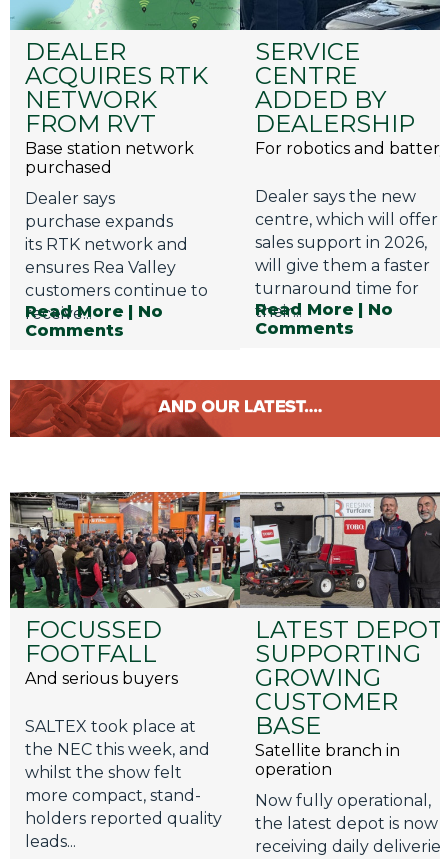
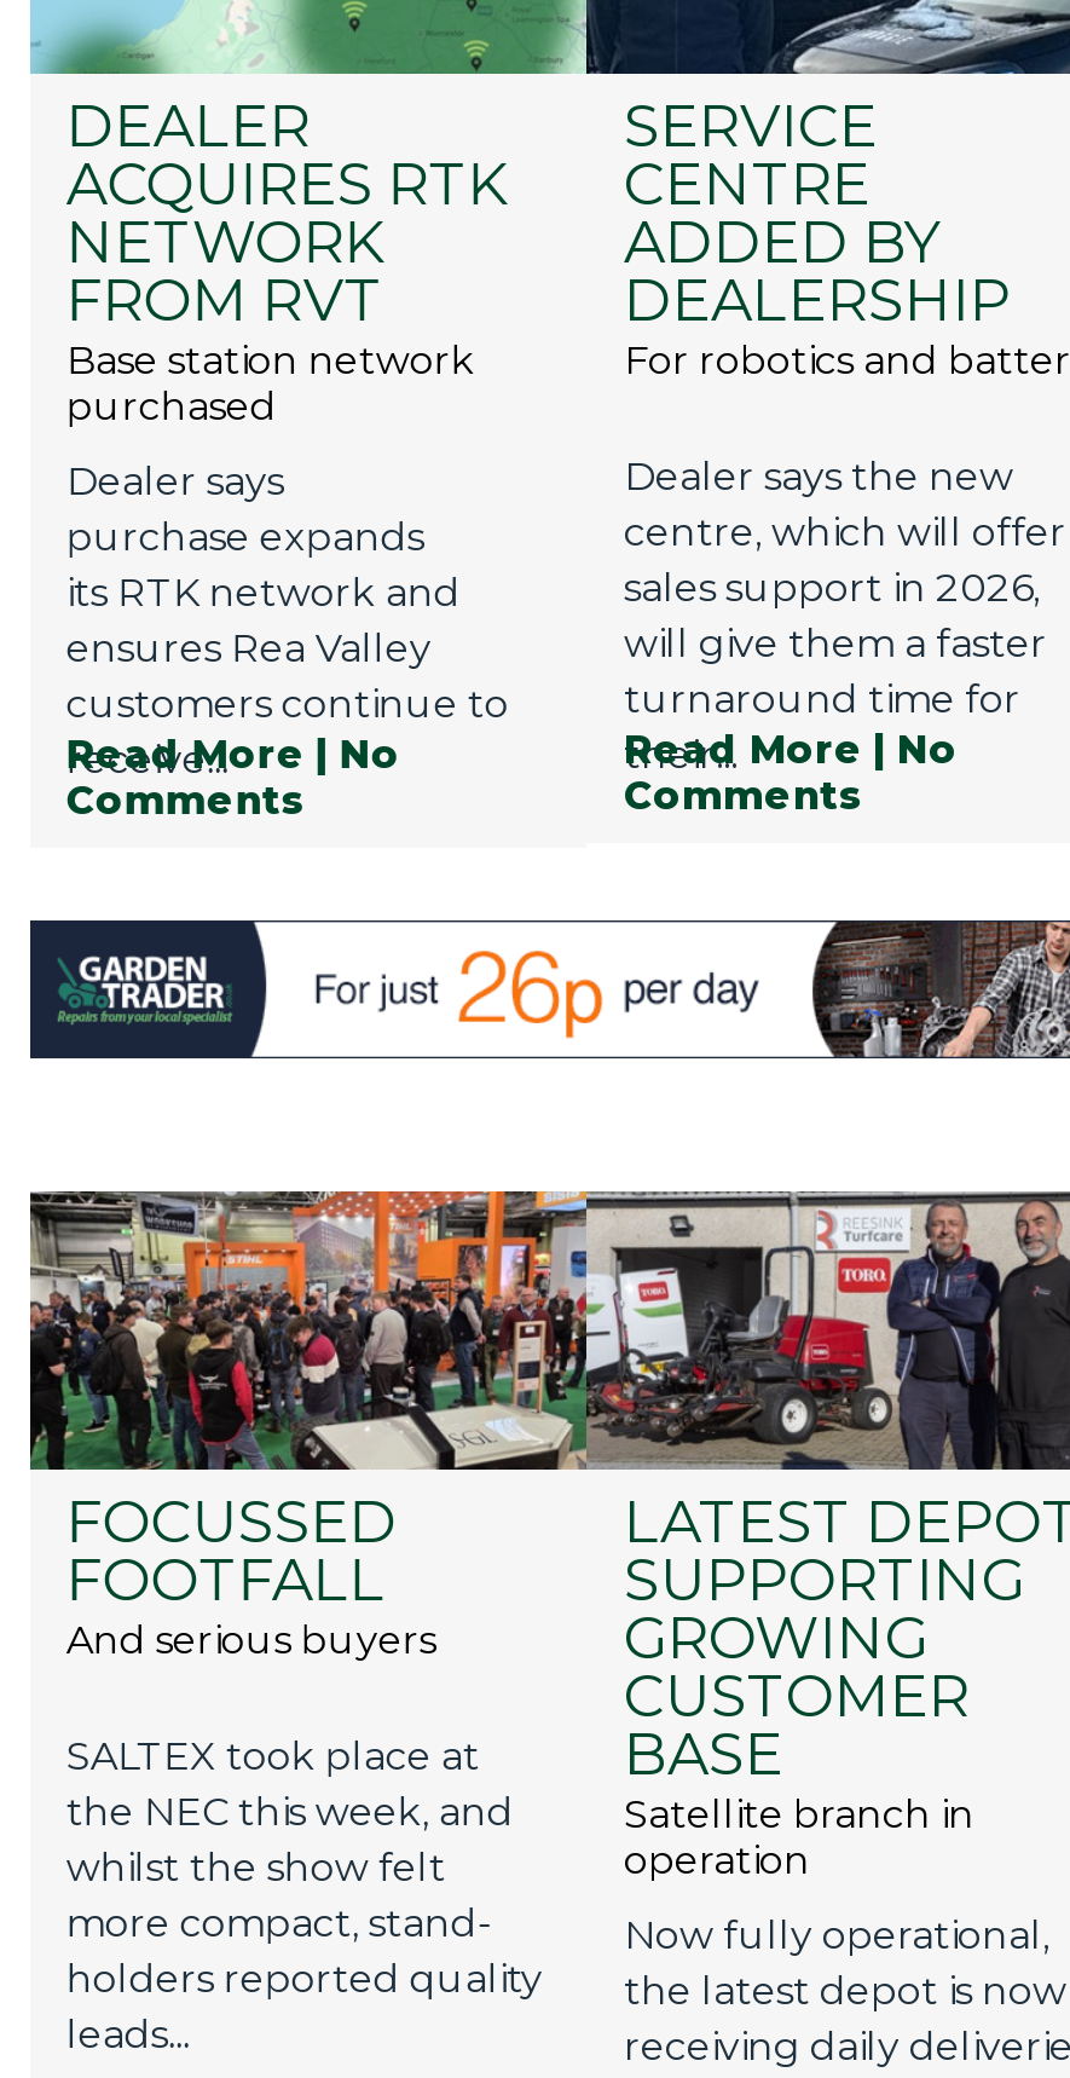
- [image]
+ [image]
